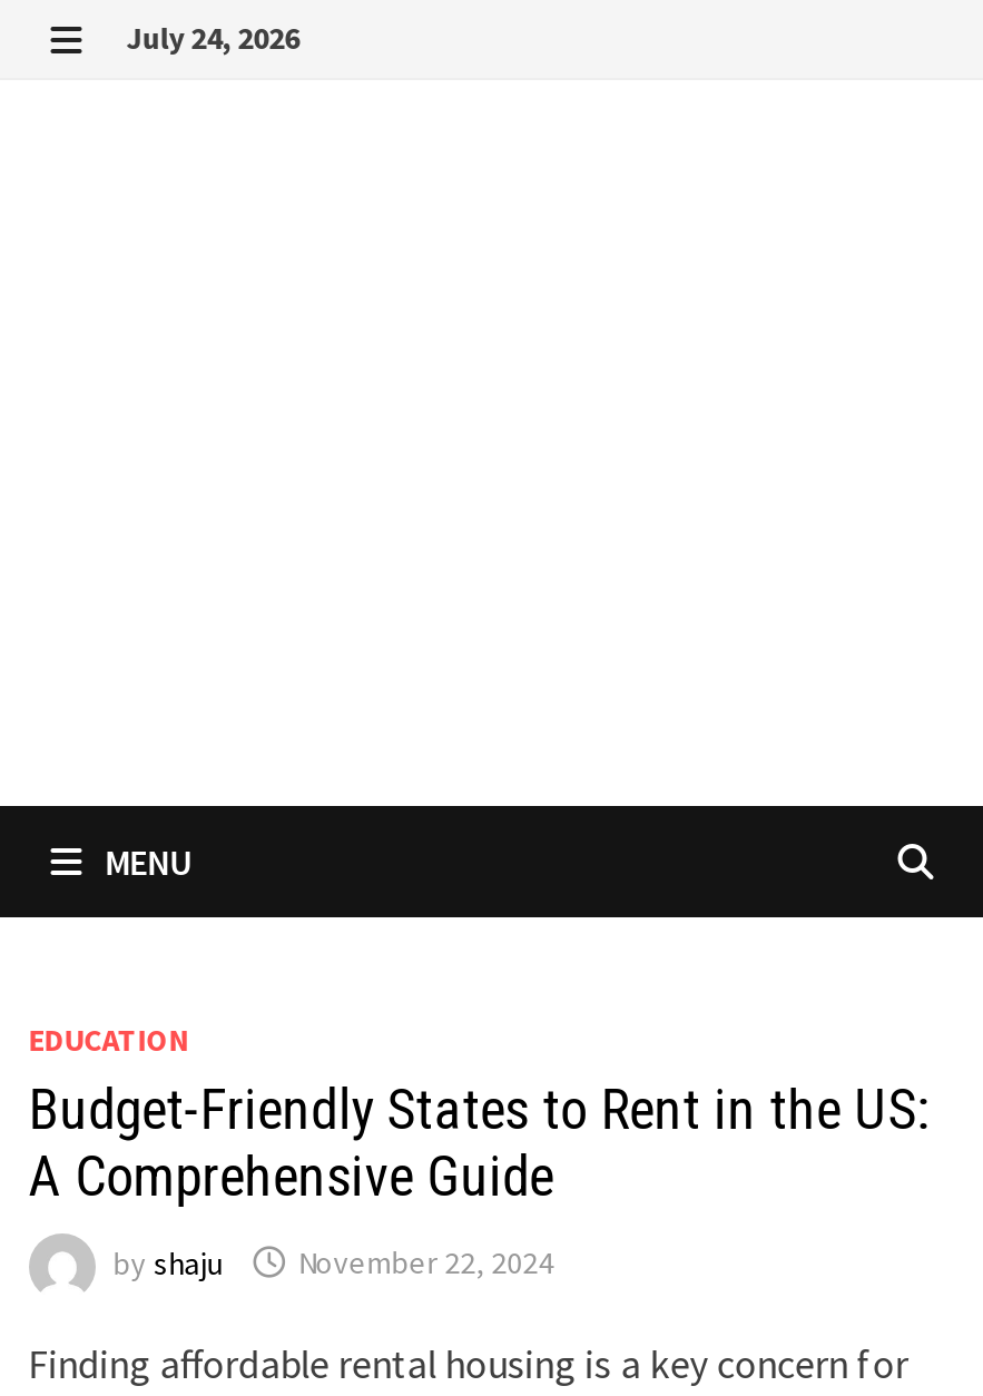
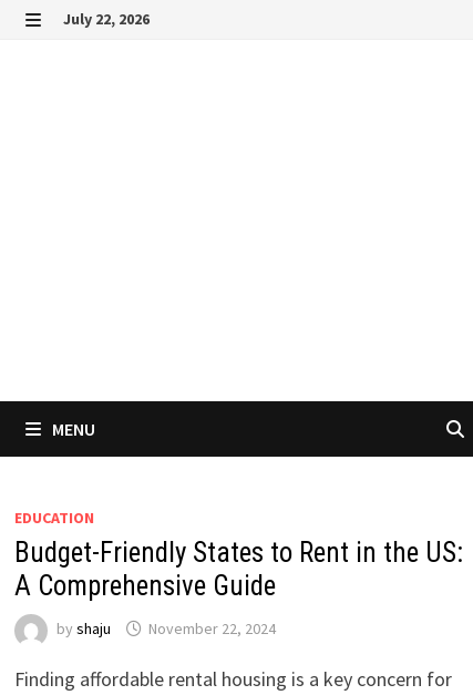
- July 24, 2026
+ July 22, 2026
